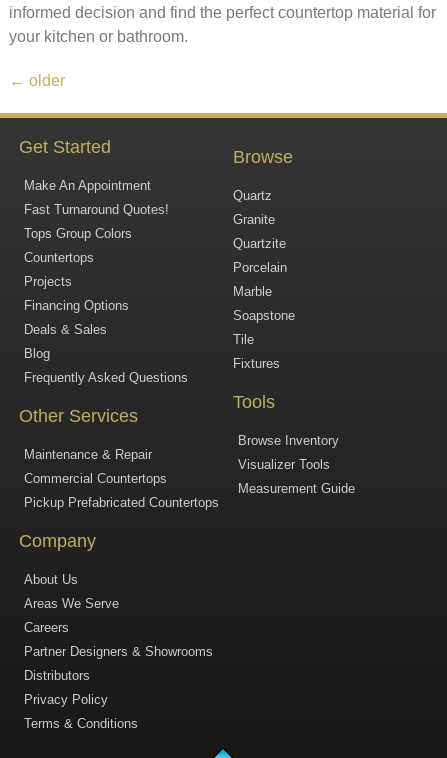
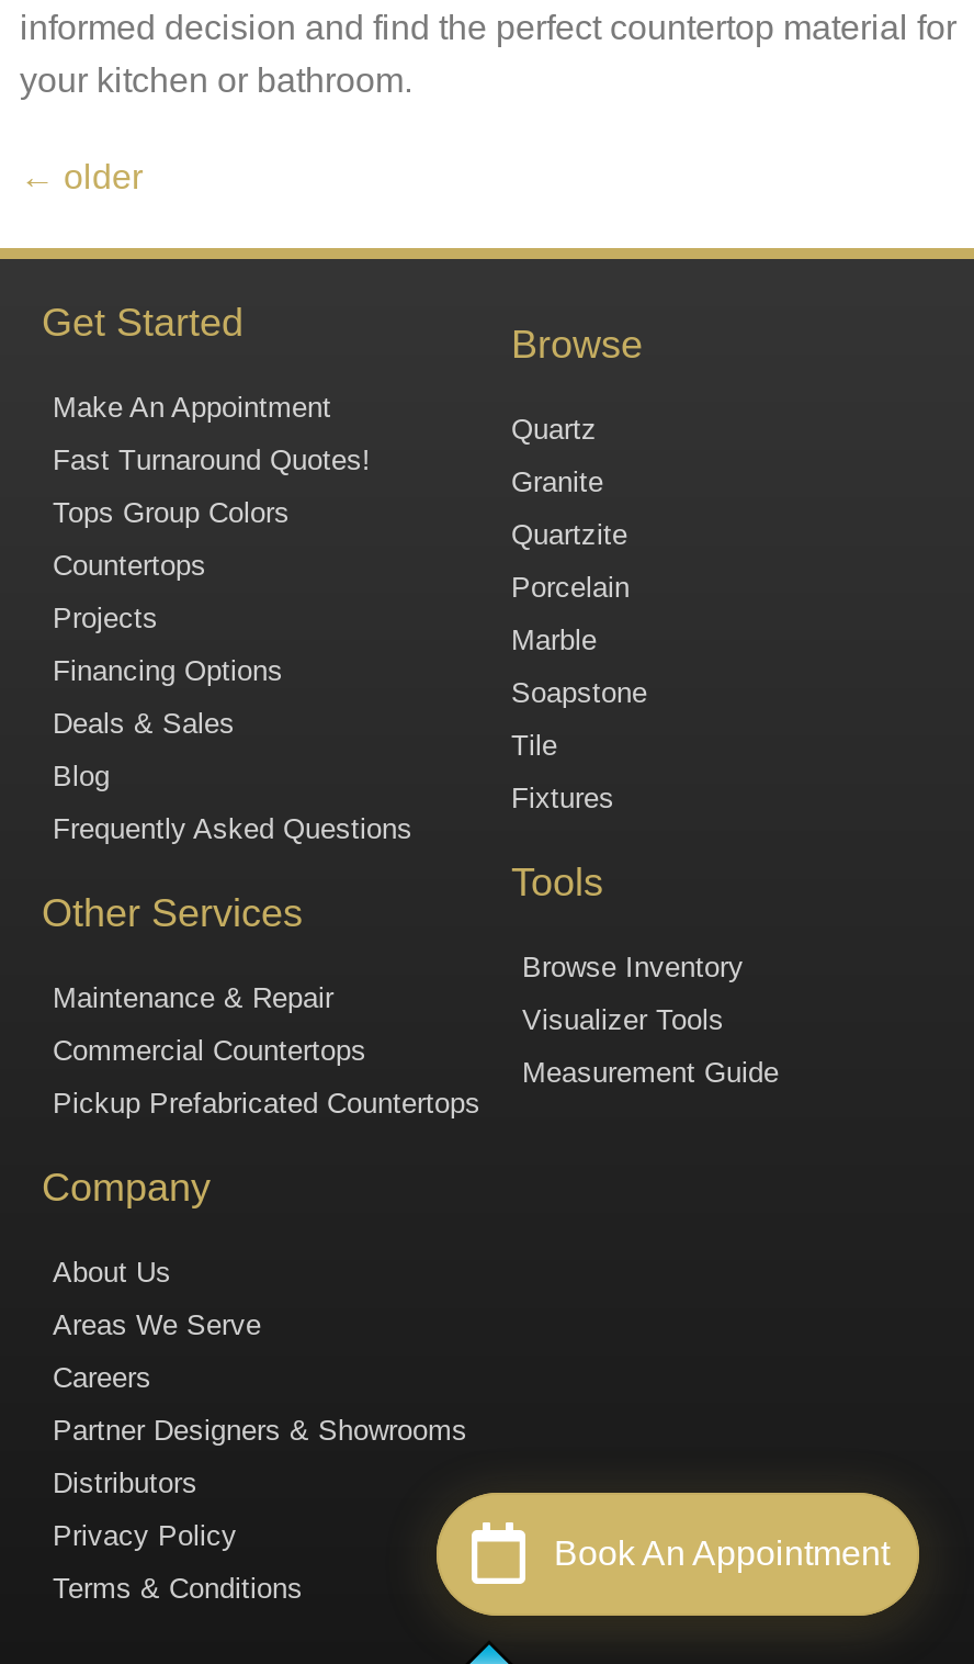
+ [image]
